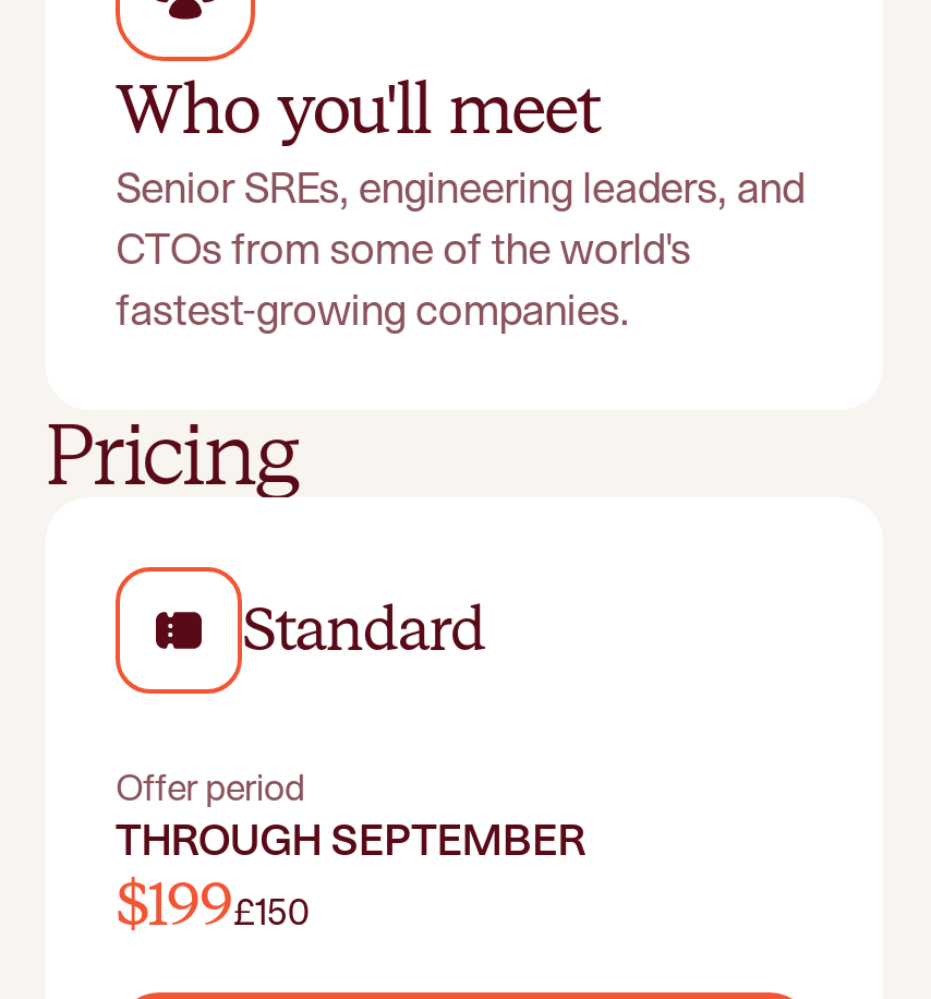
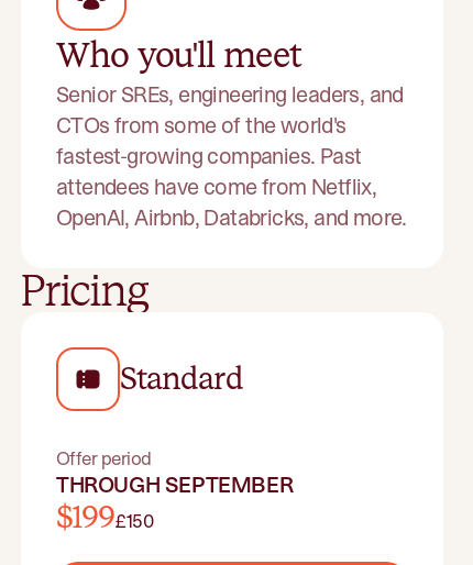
- fastest-growing companies.
+ fastest-growing companies. Past
+ attendees have come from Netflix,
+ OpenAI, Airbnb, Databricks, and more.
